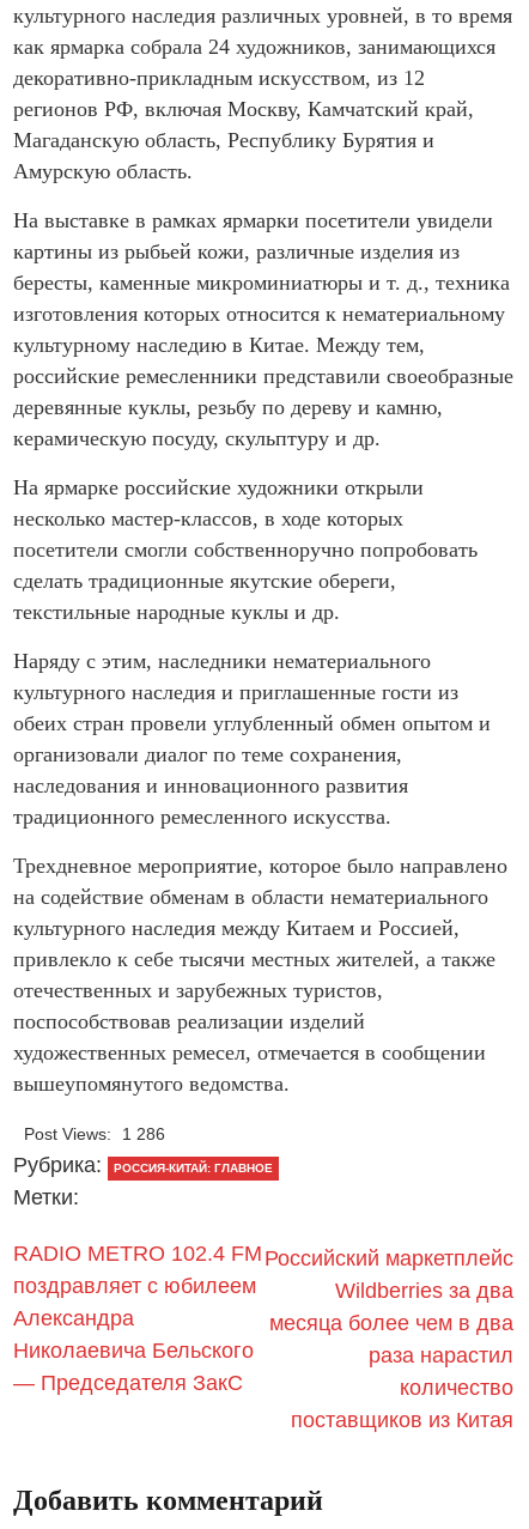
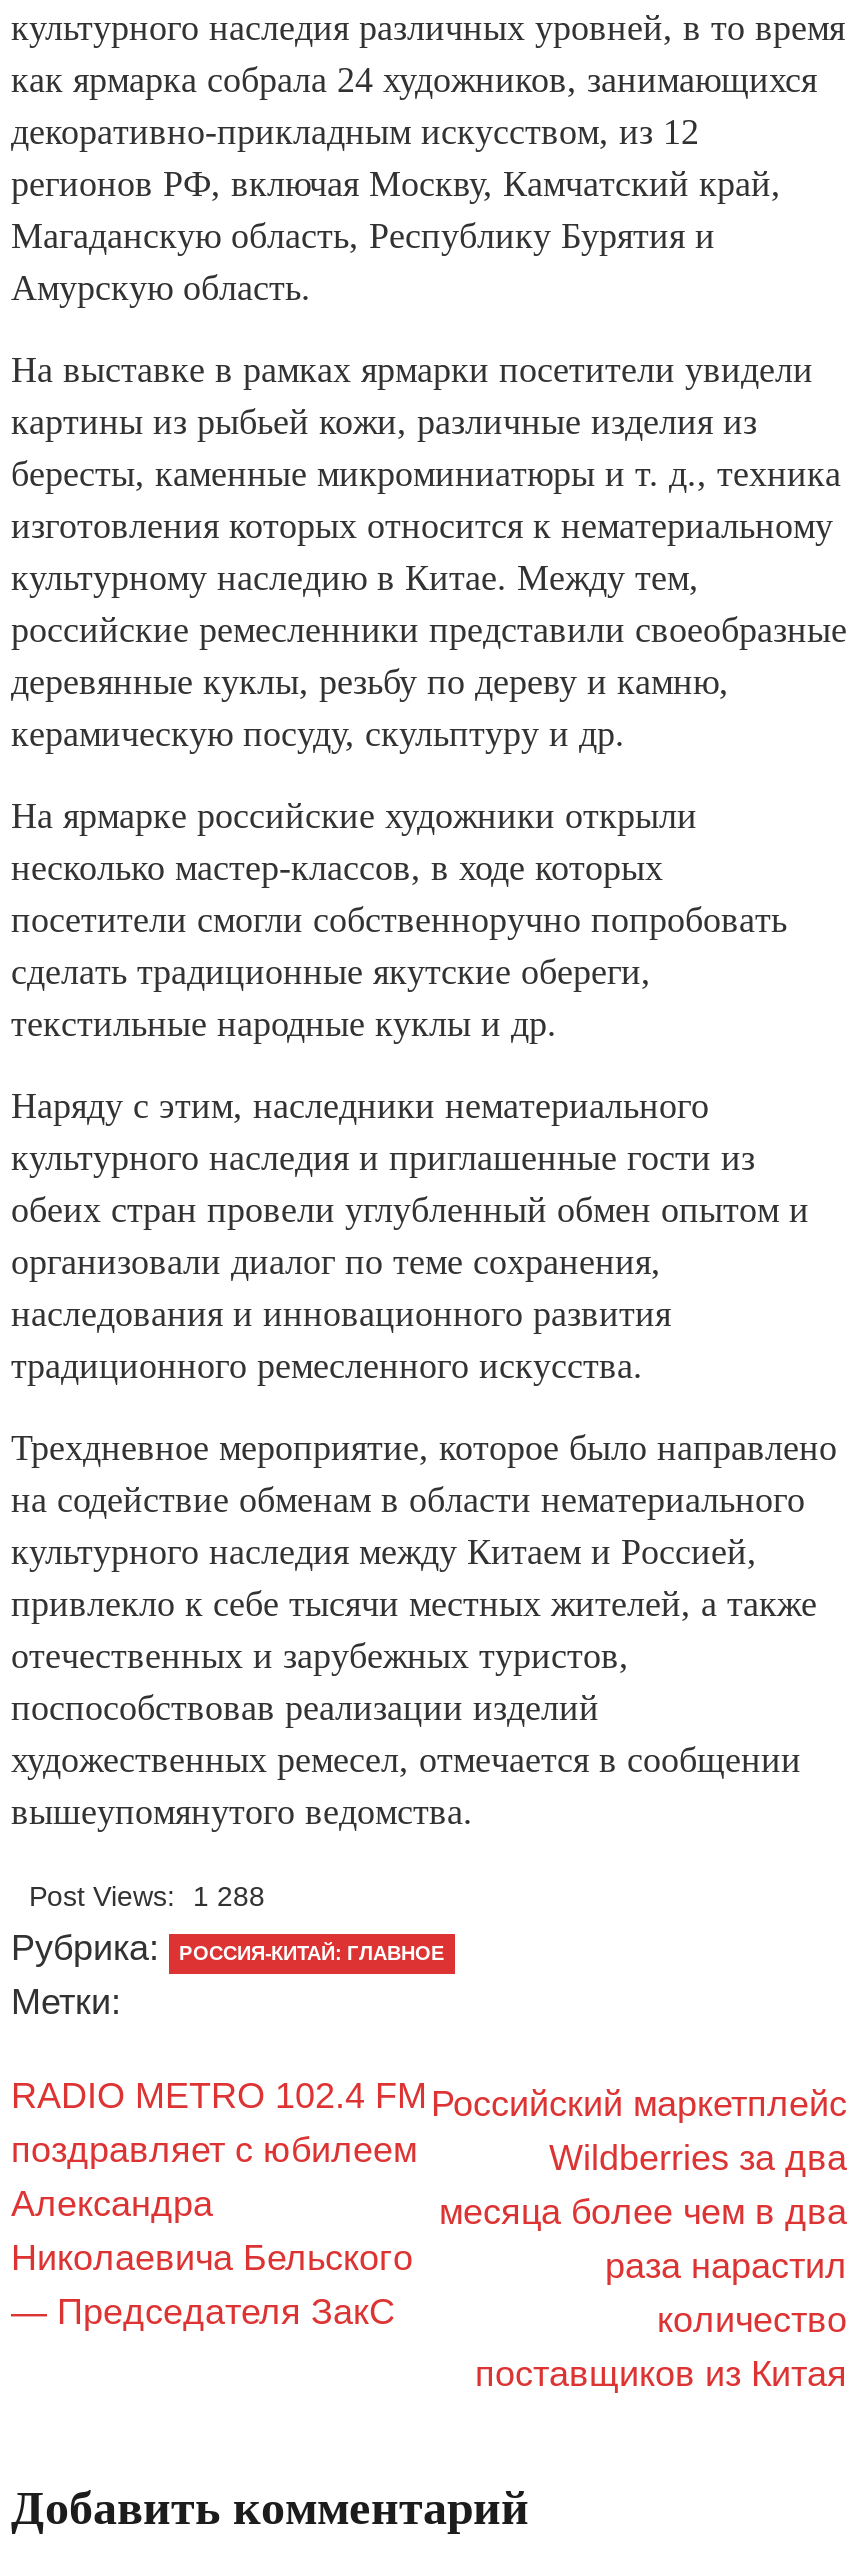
- Post Views: 1 286
+ Post Views: 1 288
